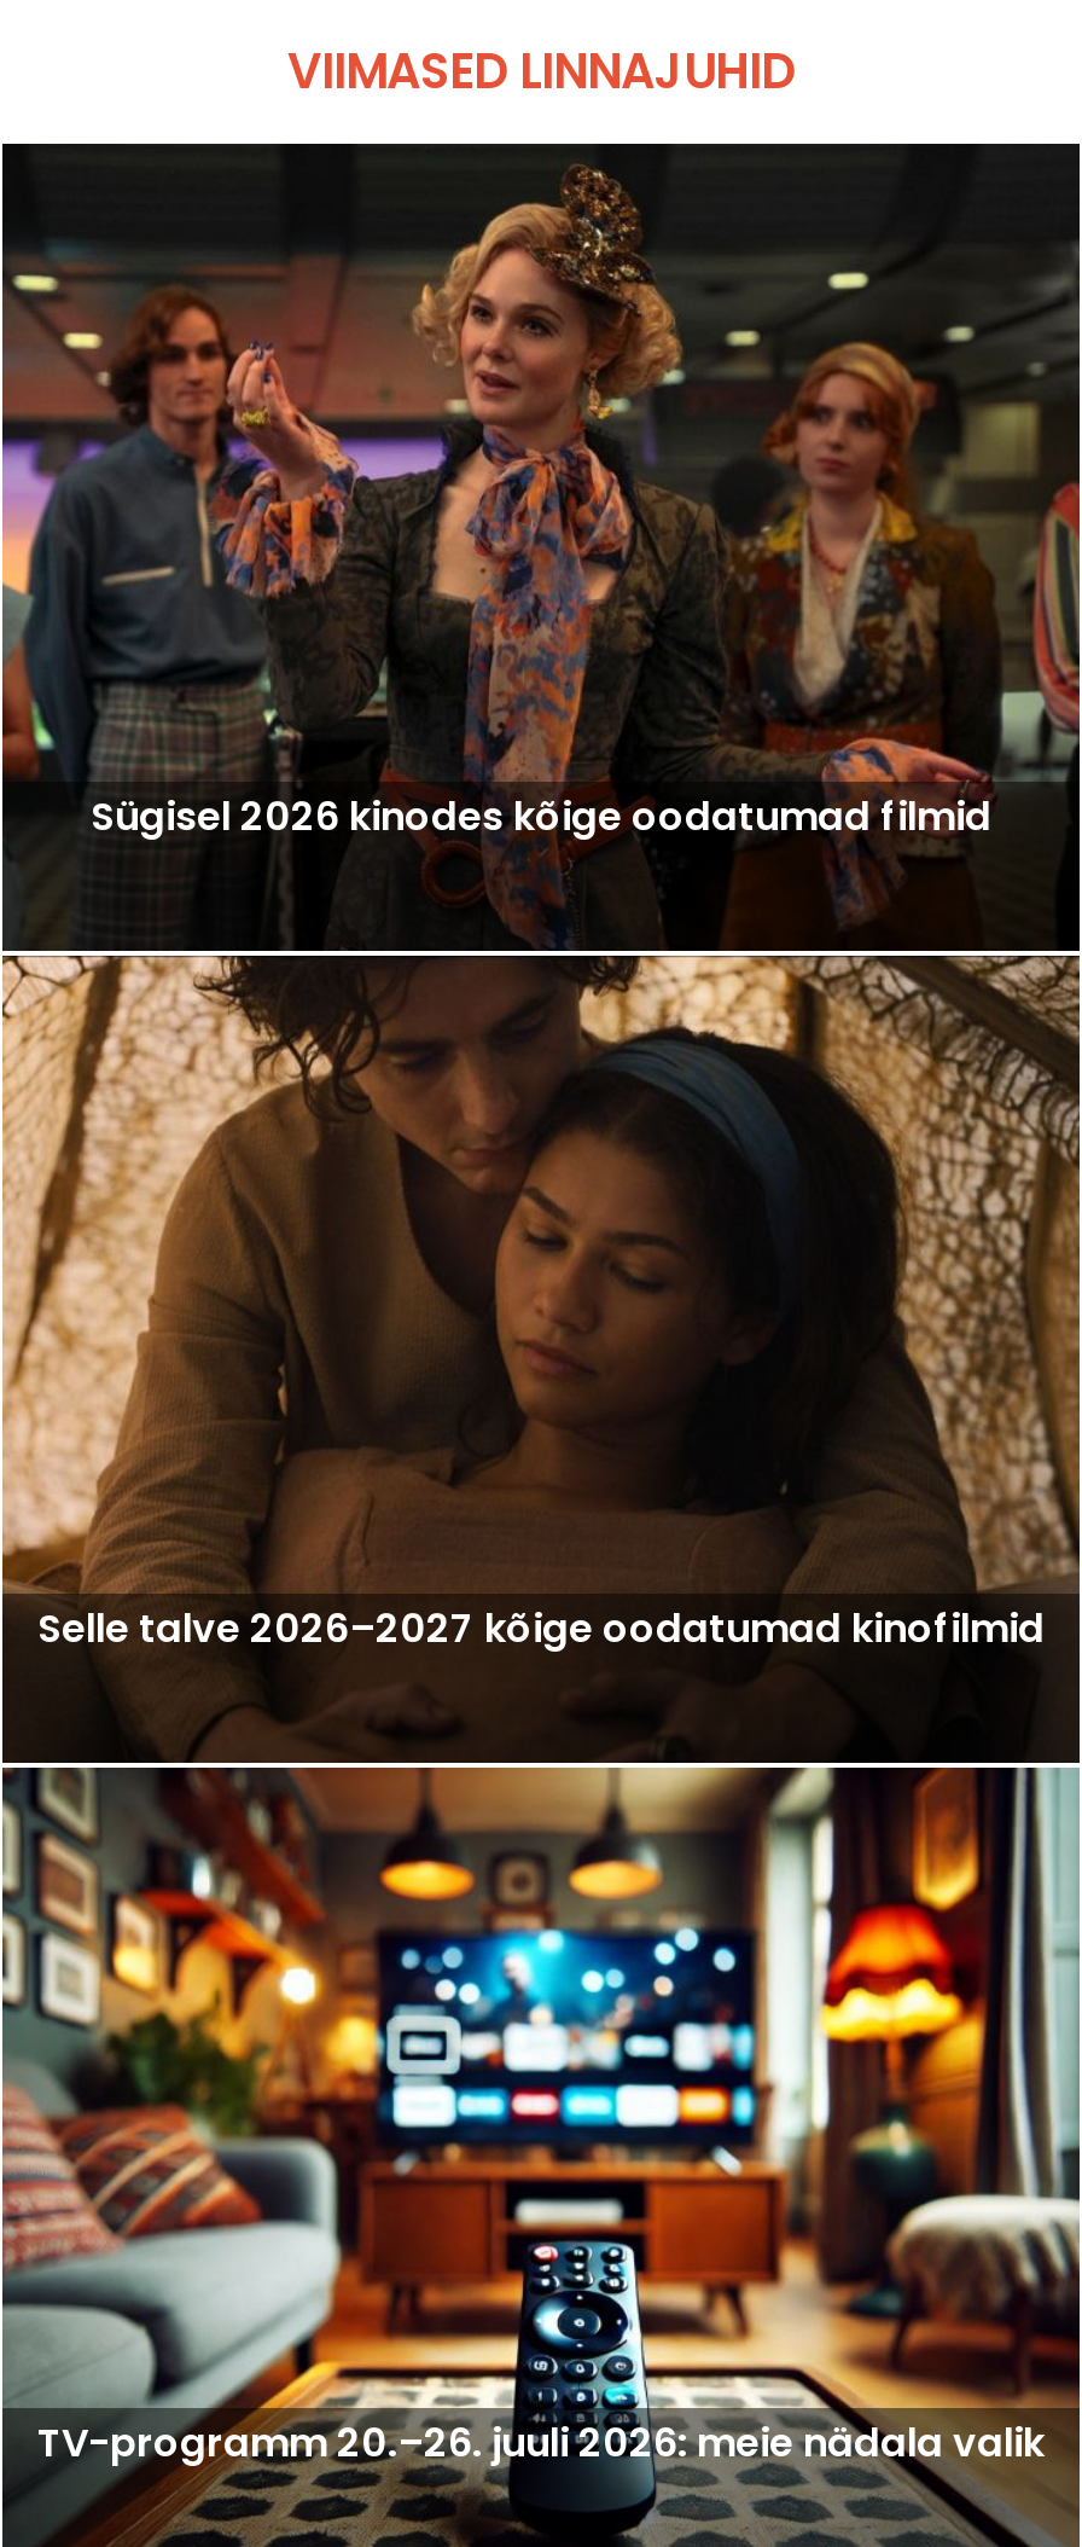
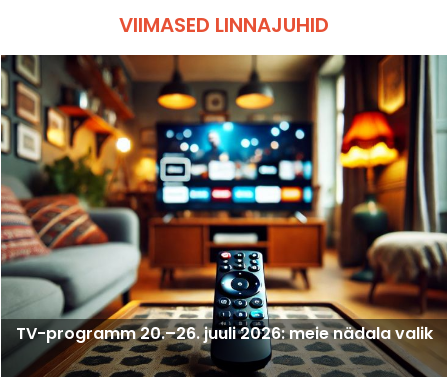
- [image]
- Sügisel 2026 kinodes kõige oodatumad filmid

- Selle talve 2026–2027 kõige oodatumad kinofilmid

- [image]
